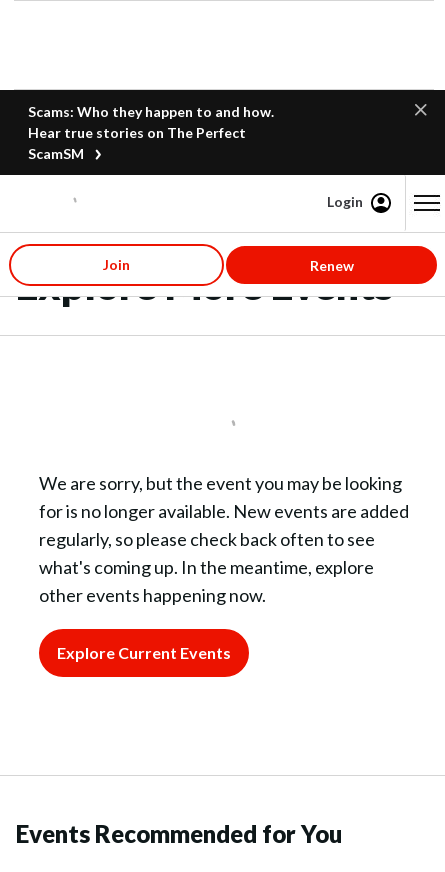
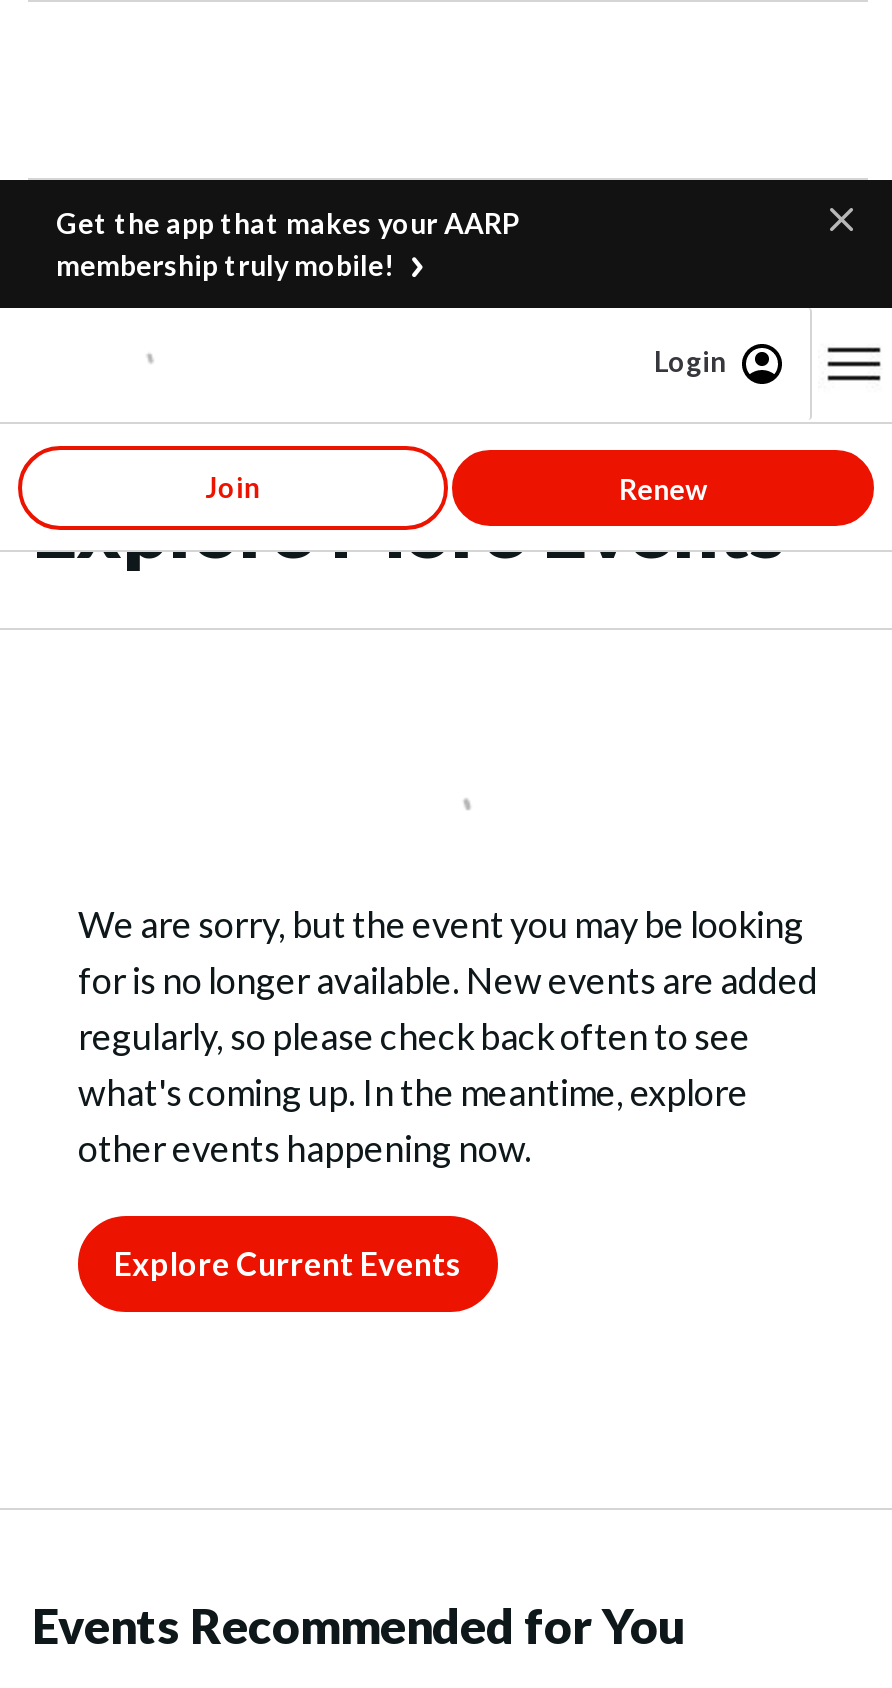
- Scams: Who they happen to and how.
- Hear true stories on The Perfect
- ScamSM
+ Get the app that makes your AARP
+ membership truly mobile!
